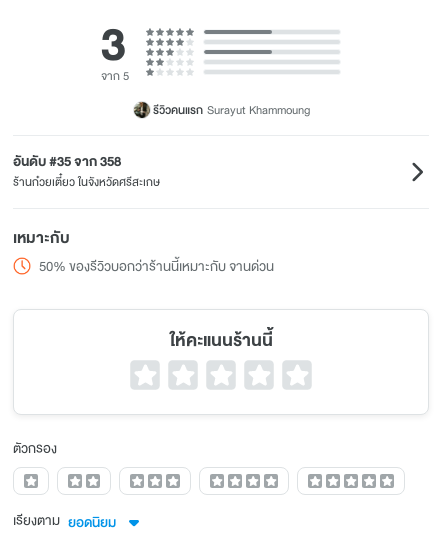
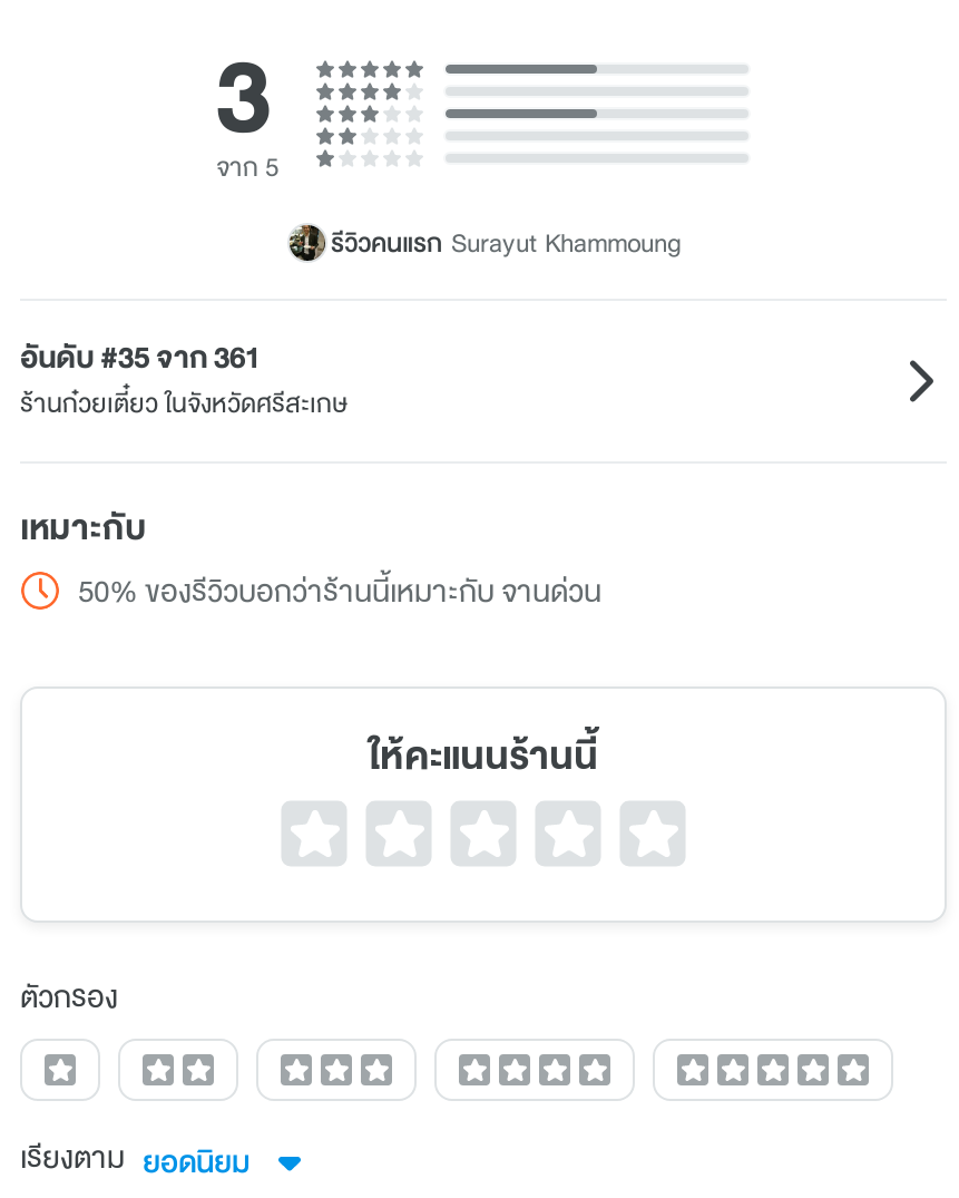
- อันดับ #35 จาก 358
+ อันดับ #35 จาก 361
